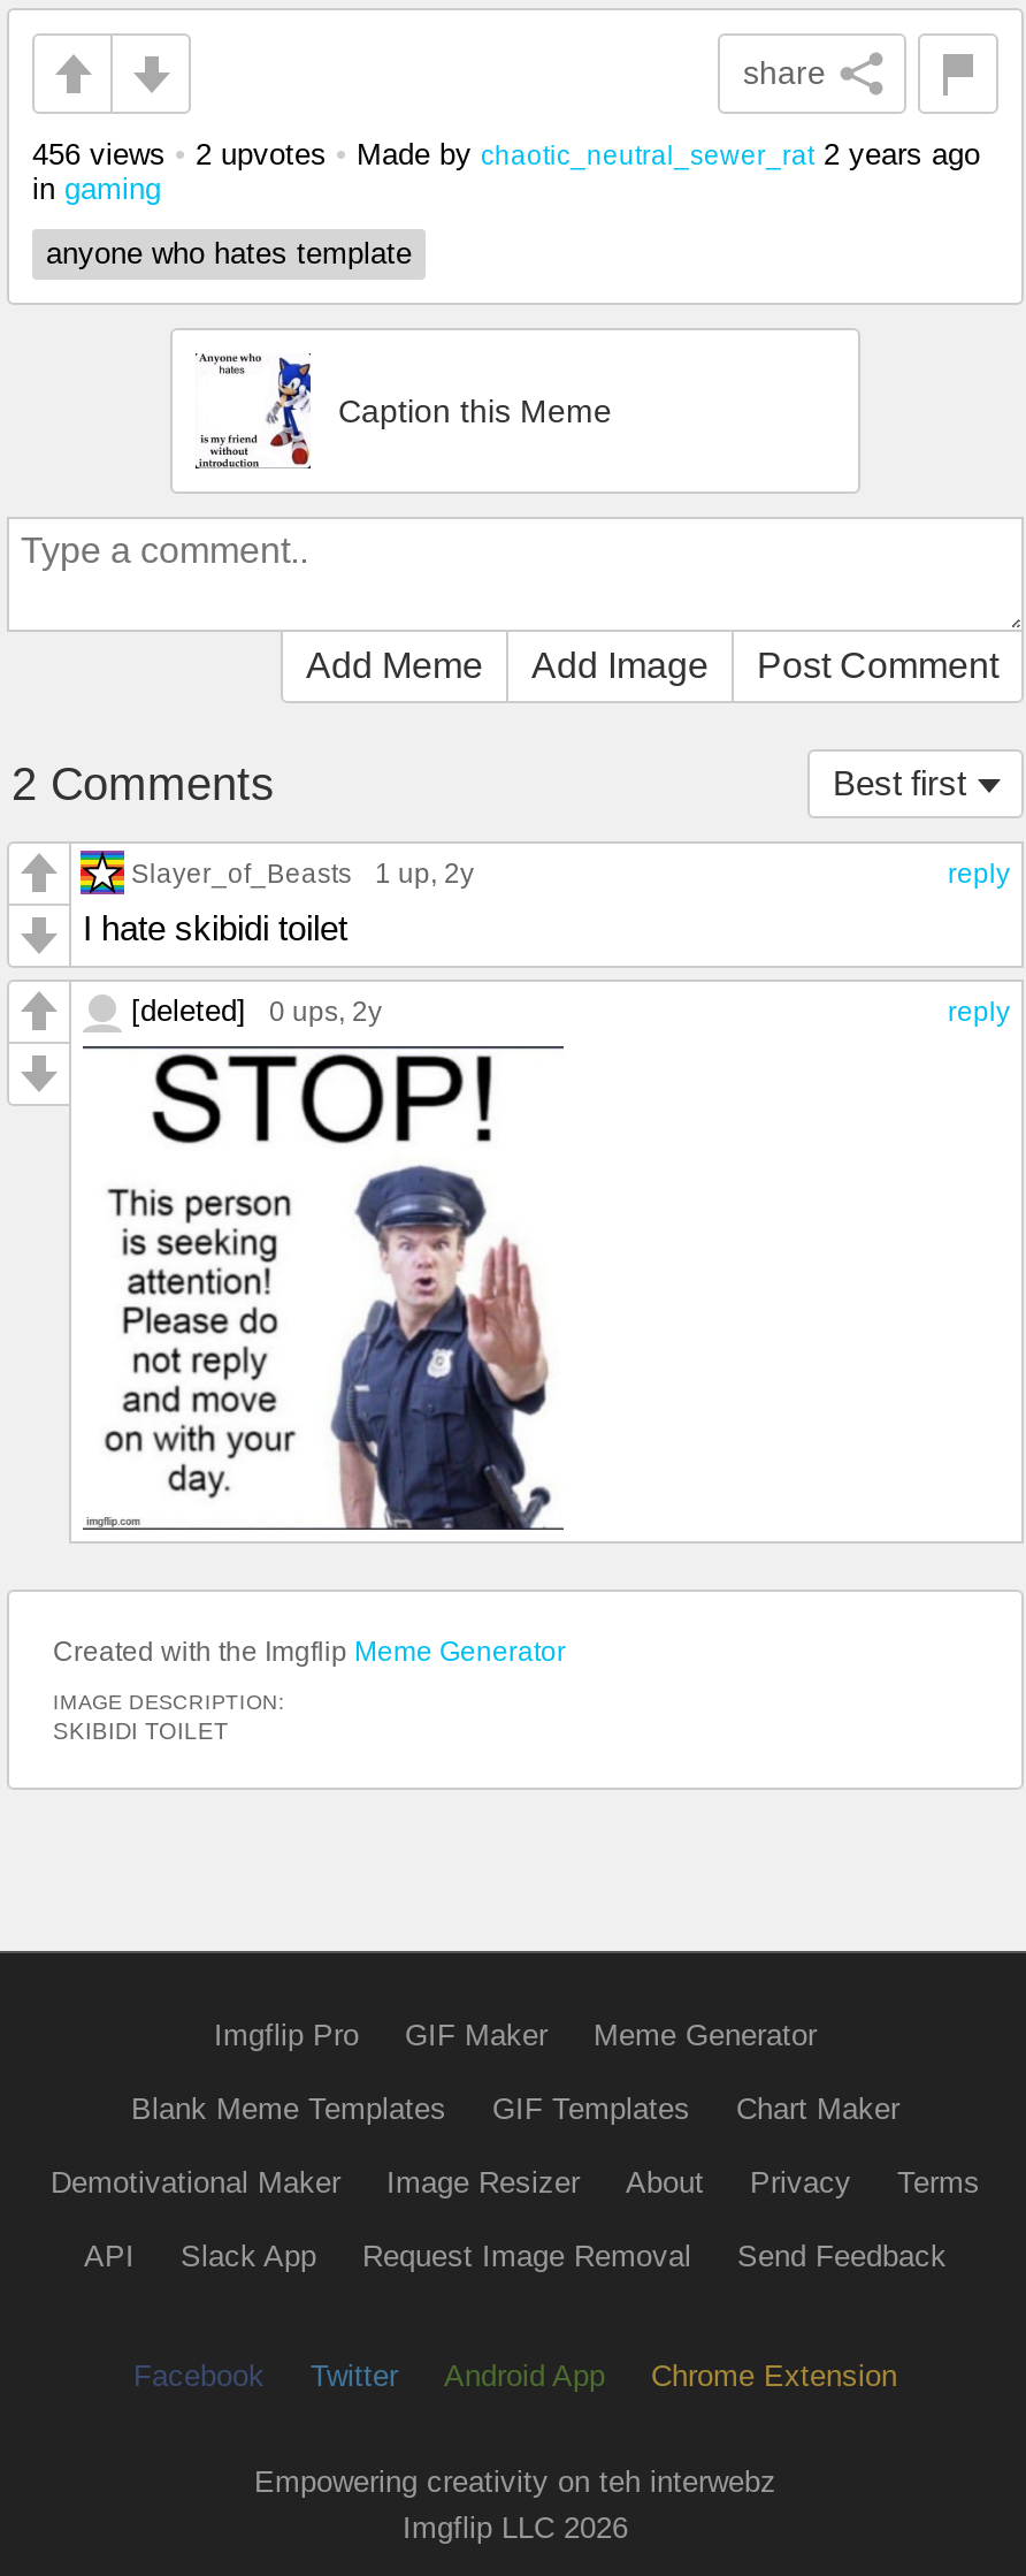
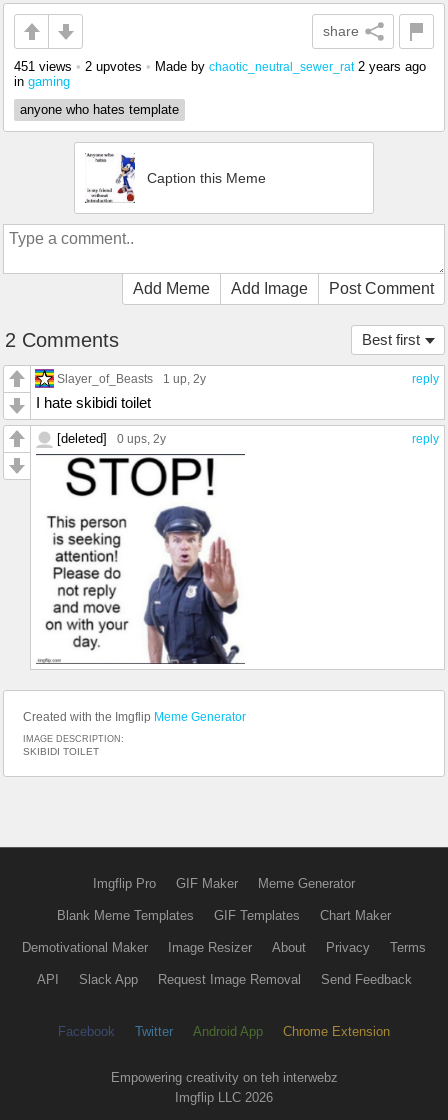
- 456 views • 2 upvotes • Made by chaotic_neutral_sewer_rat 2 years ago
+ 451 views • 2 upvotes • Made by chaotic_neutral_sewer_rat 2 years ago
